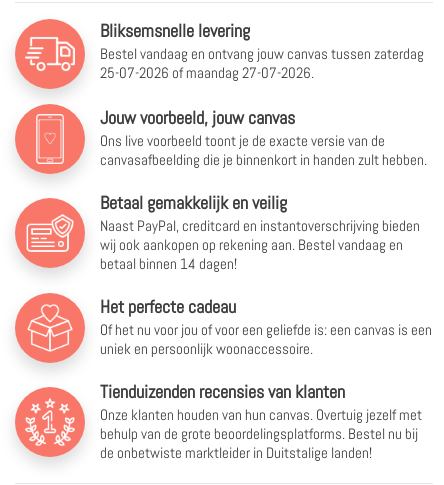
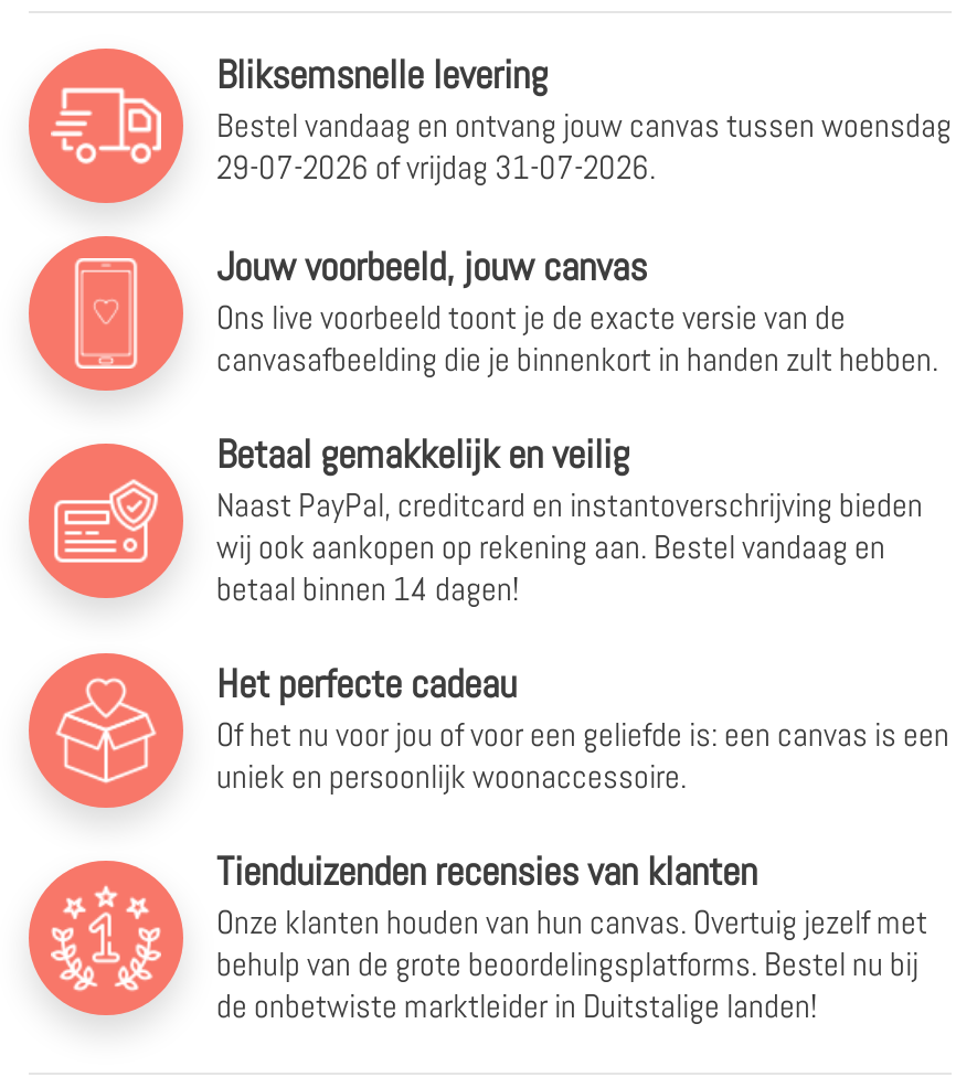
- Bestel vandaag en ontvang jouw canvas tussen zaterdag
+ Bestel vandaag en ontvang jouw canvas tussen woensdag

- 25-07-2026 of maandag 27-07-2026.
+ 29-07-2026 of vrijdag 31-07-2026.
